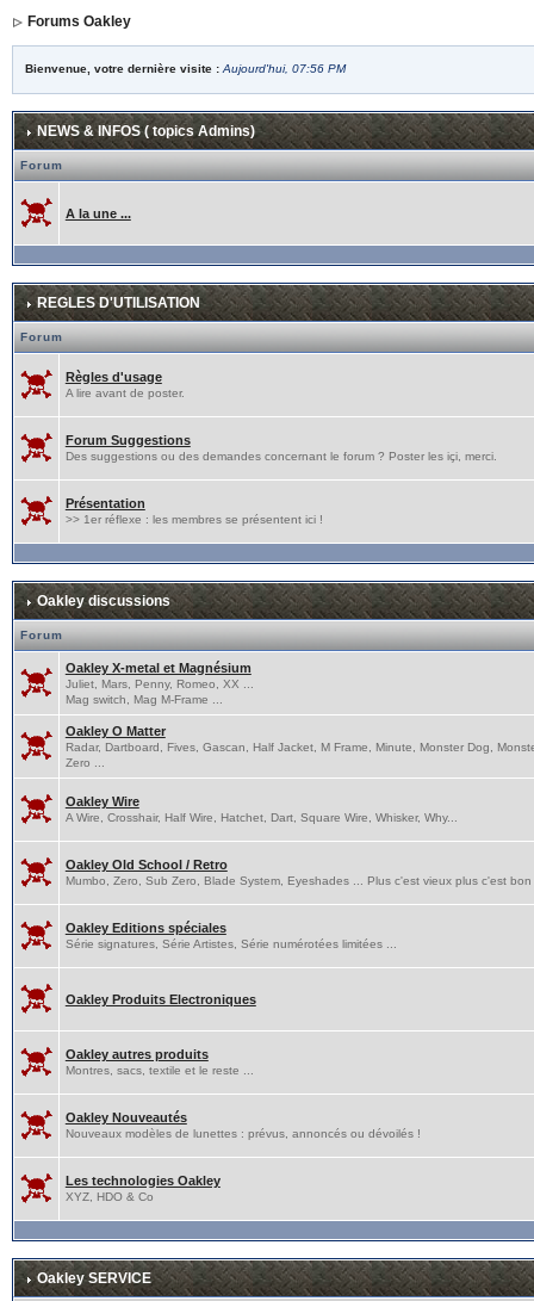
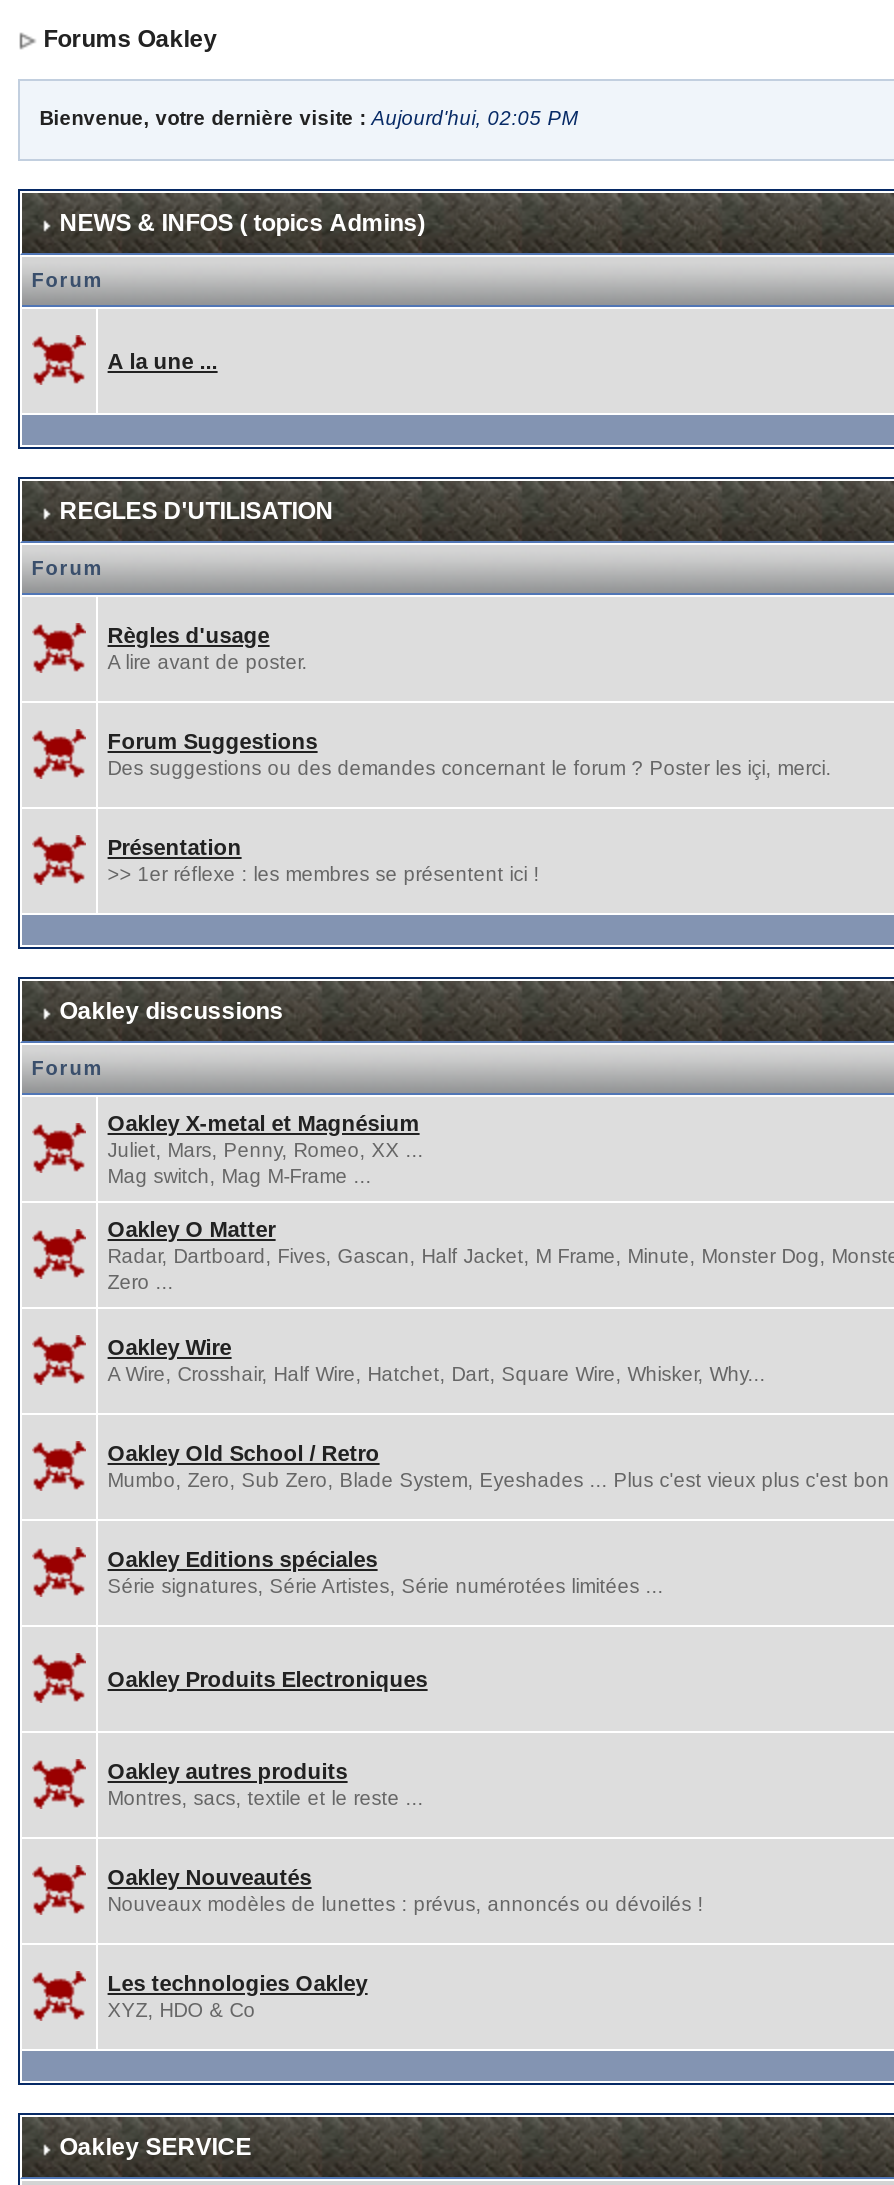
- Bienvenue, votre dernière visite : Aujourd'hui, 07:56 PM
+ Bienvenue, votre dernière visite : Aujourd'hui, 02:05 PM
